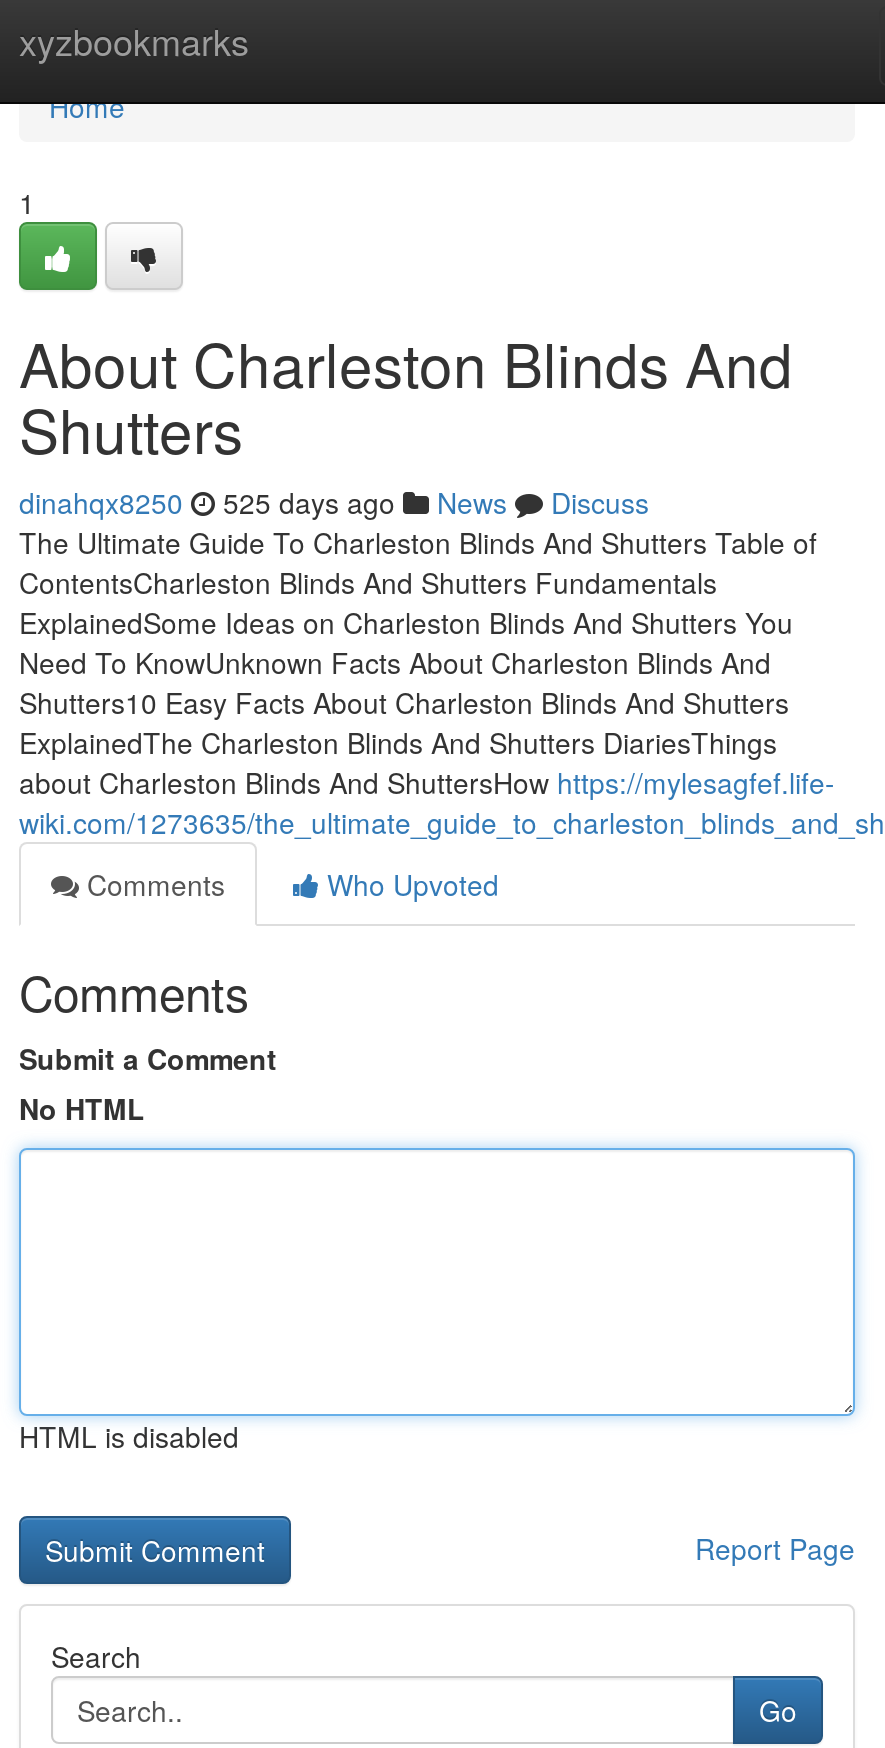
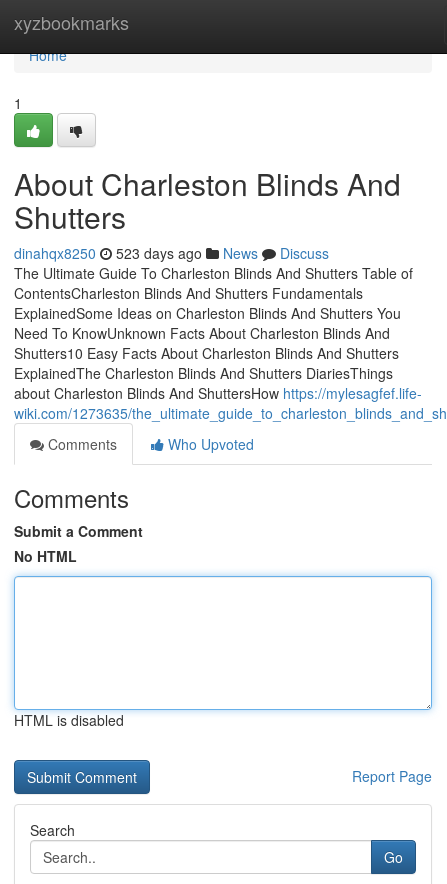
- dinahqx8250 525 days ago News Discuss
+ dinahqx8250 523 days ago News Discuss
